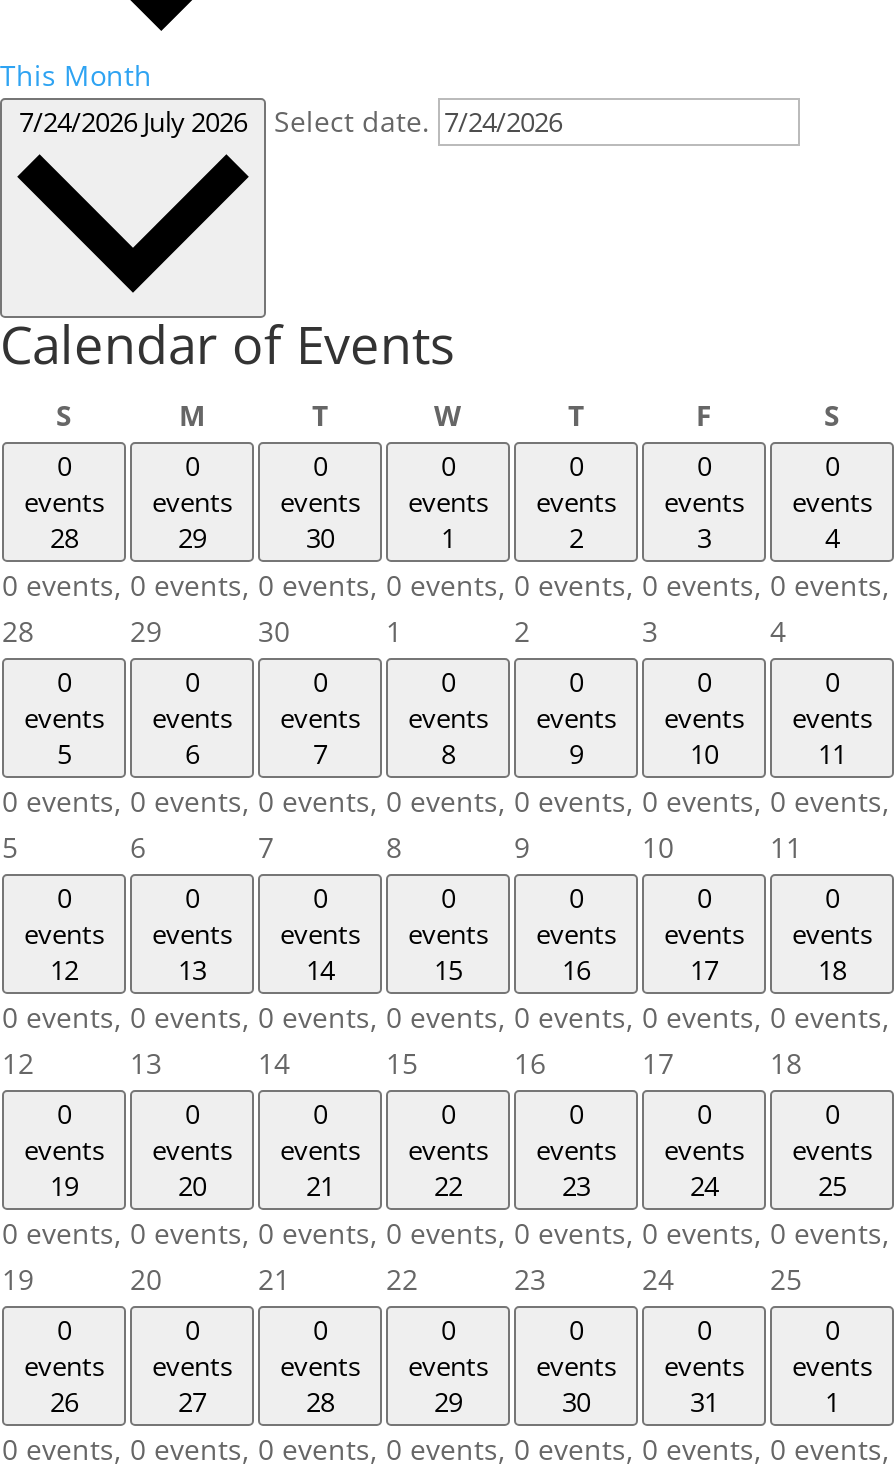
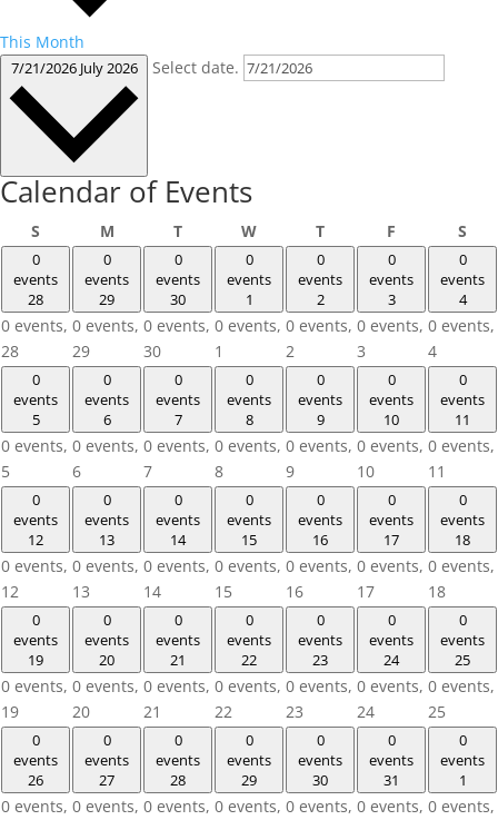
- 7/24/2026 July 2026 Select date.
+ 7/21/2026 July 2026 Select date.
